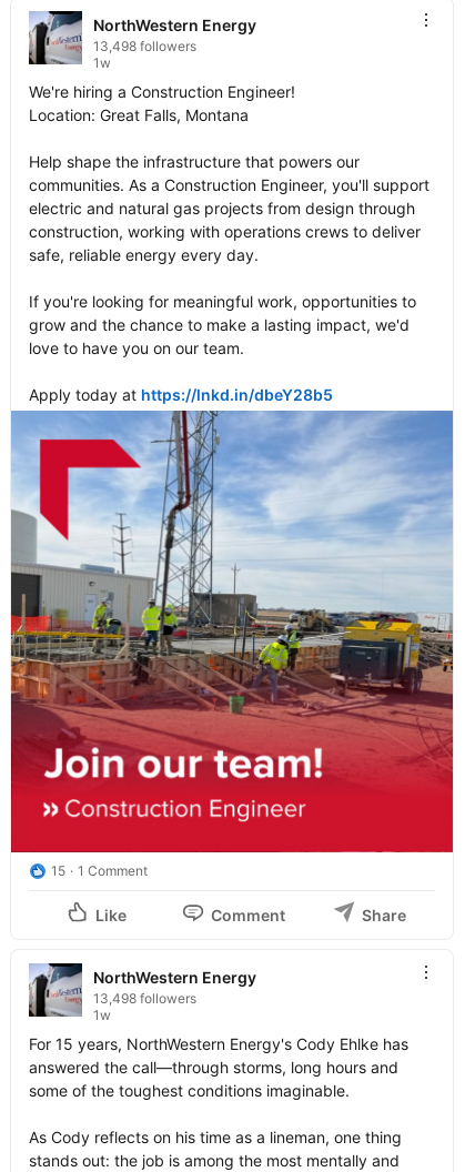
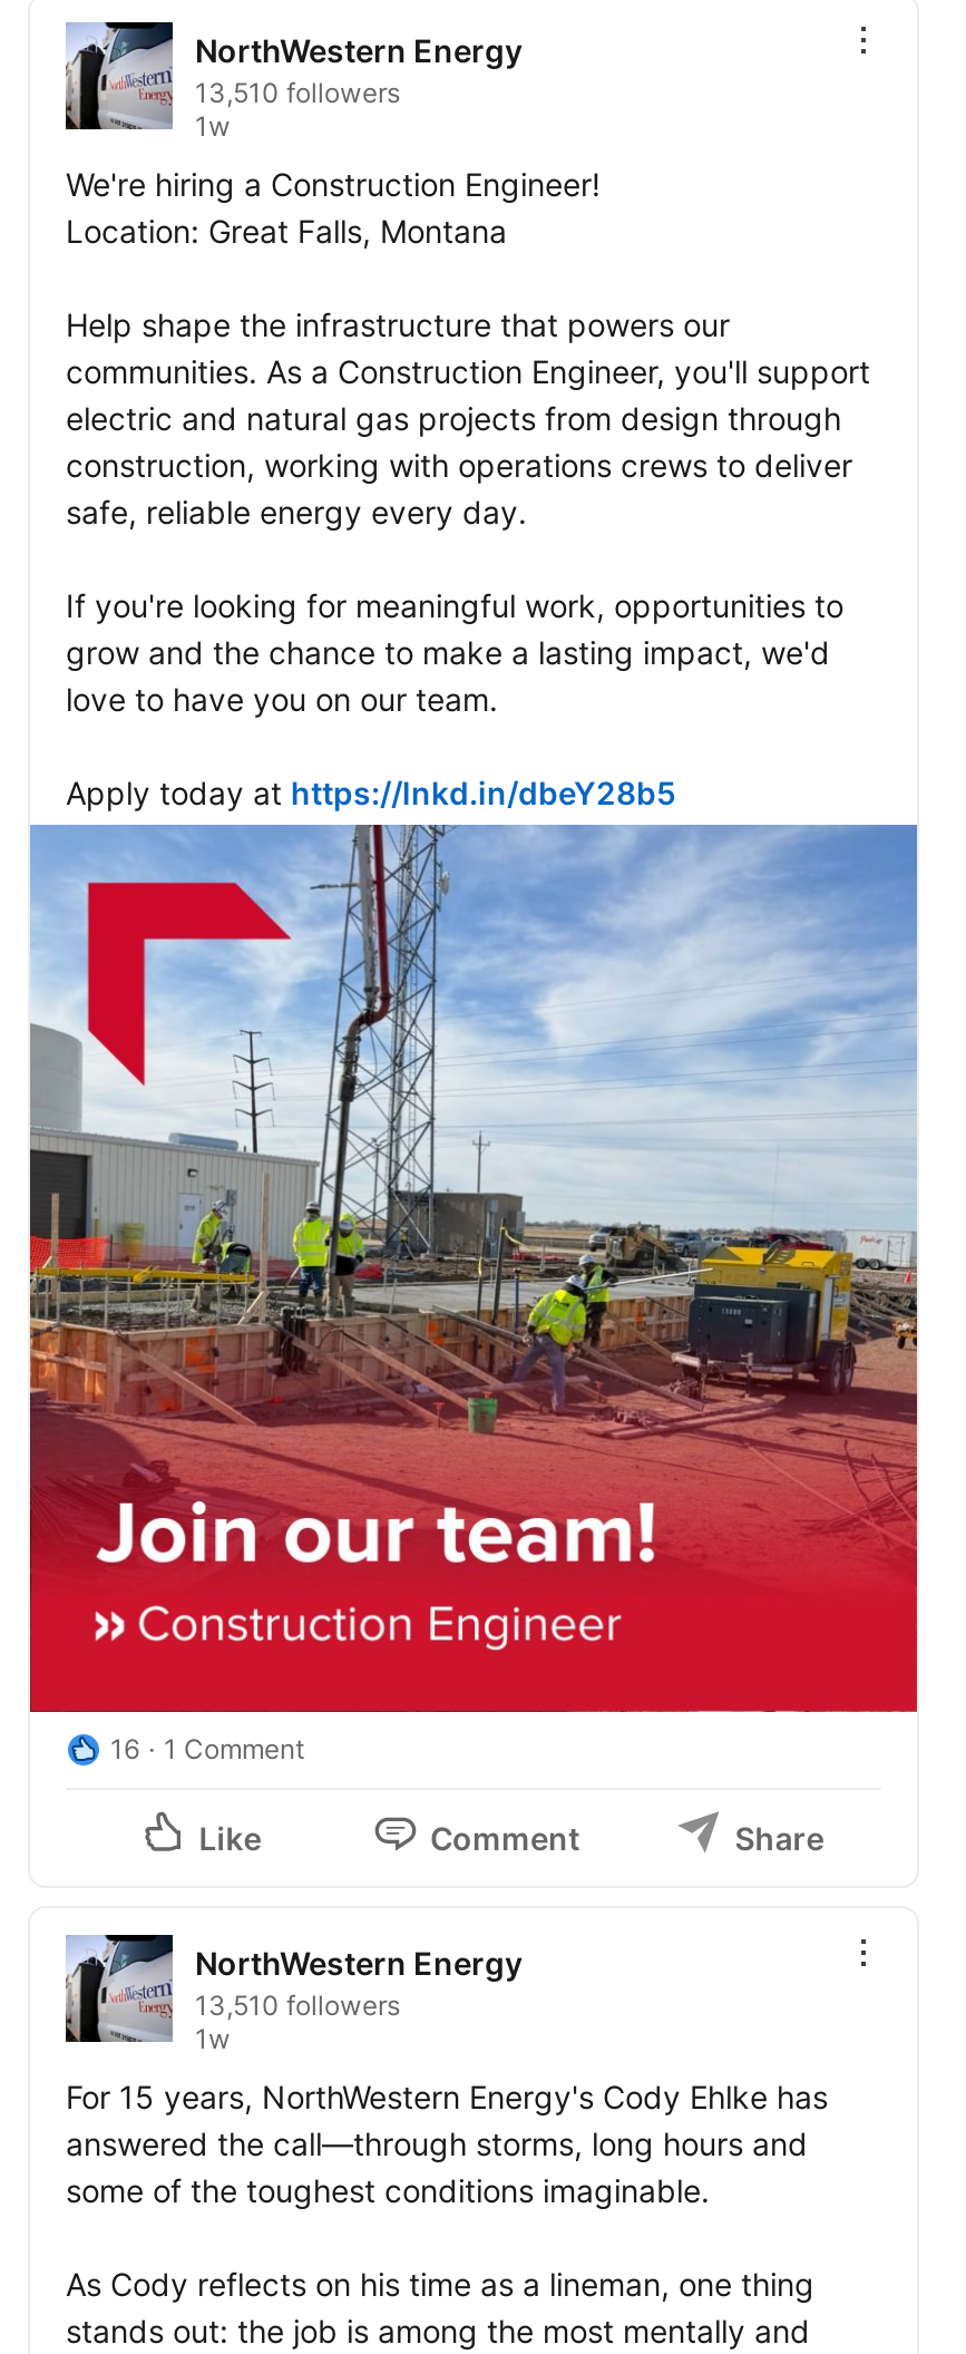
- 13,498 followers
+ 13,510 followers

- 15 1 Comment
+ 16 1 Comment

- 13,498 followers
+ 13,510 followers
